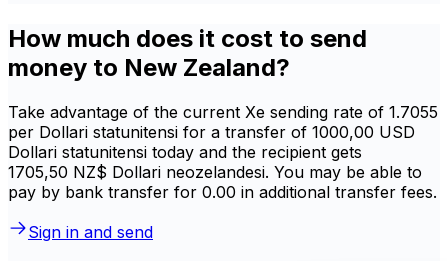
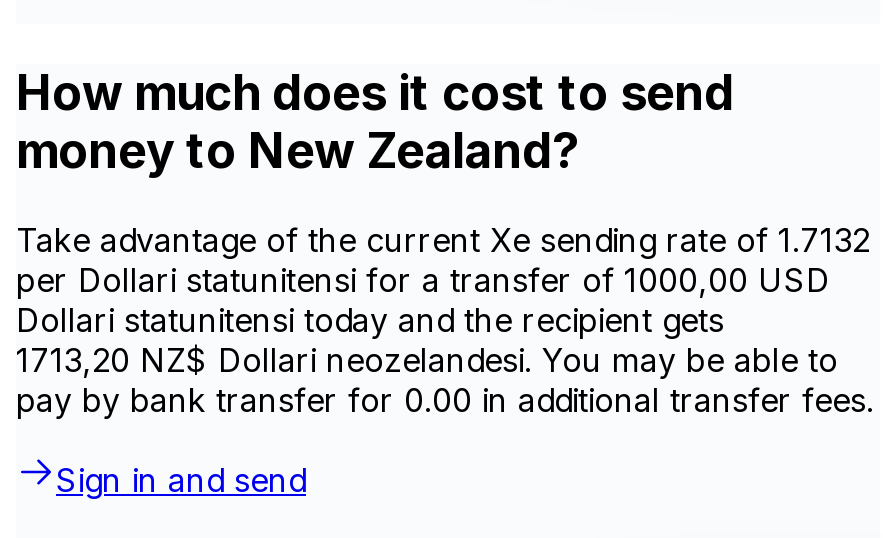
- Take advantage of the current Xe sending rate of 1.7055
+ Take advantage of the current Xe sending rate of 1.7132

- 1705,50 NZ$ Dollari neozelandesi. You may be able to
+ 1713,20 NZ$ Dollari neozelandesi. You may be able to
